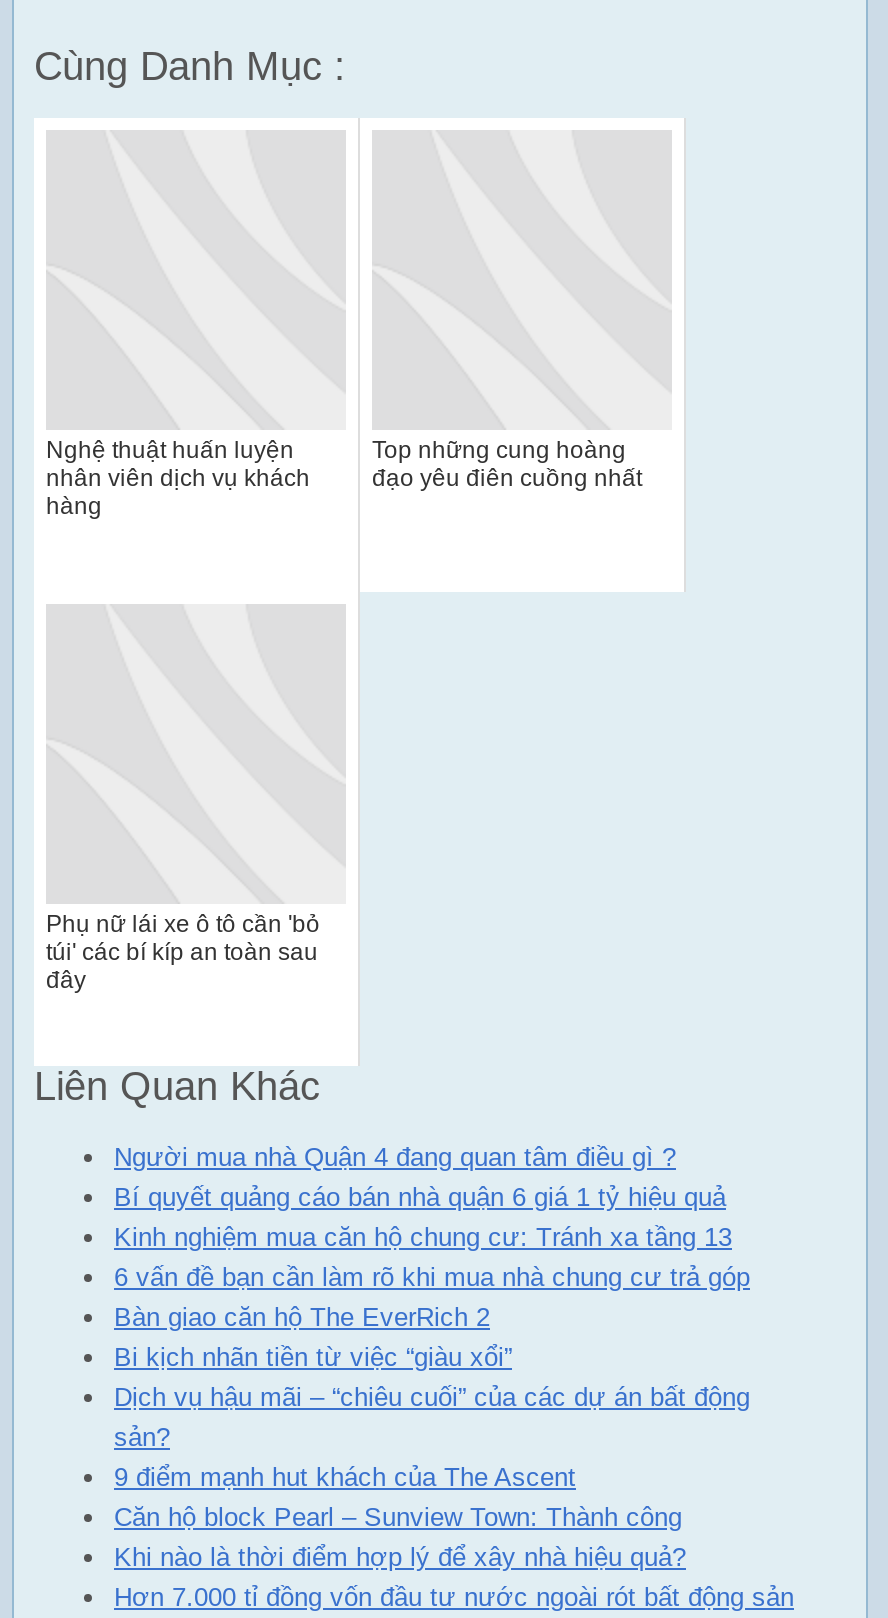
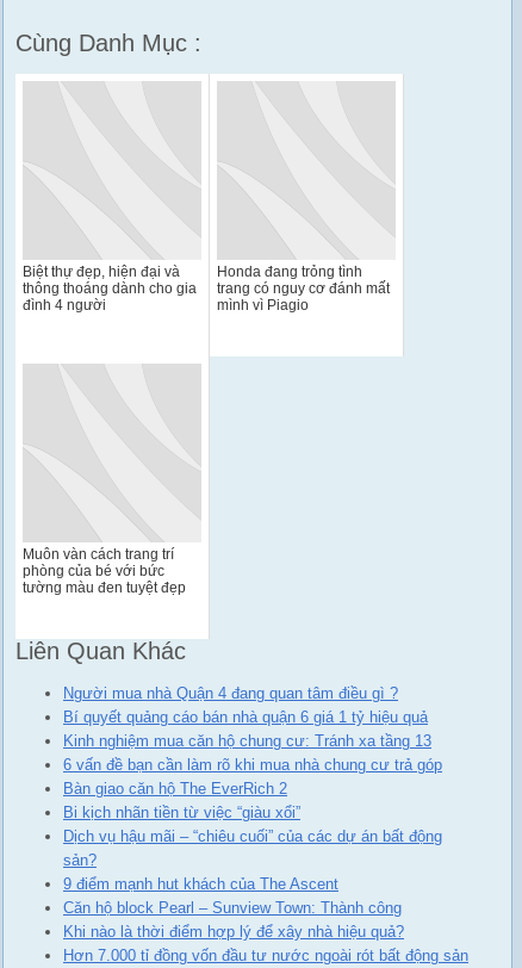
- Nghệ thuật huấn luyện
- nhân viên dịch vụ khách
- hàng
+ Biệt thự đẹp, hiện đại và
+ thông thoáng dành cho gia
+ đình 4 người

- Top những cung hoàng
- đạo yêu điên cuồng nhất
+ Honda đang trỏng tình
+ trang có nguy cơ đánh mất
+ mình vì Piagio

- Phụ nữ lái xe ô tô cần 'bỏ
- túi' các bí kíp an toàn sau
- đây
+ Muôn vàn cách trang trí
+ phòng của bé với bức
+ tường màu đen tuyệt đẹp
